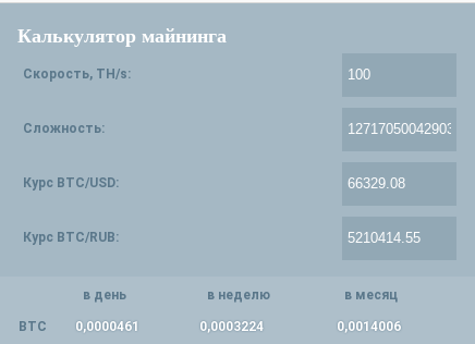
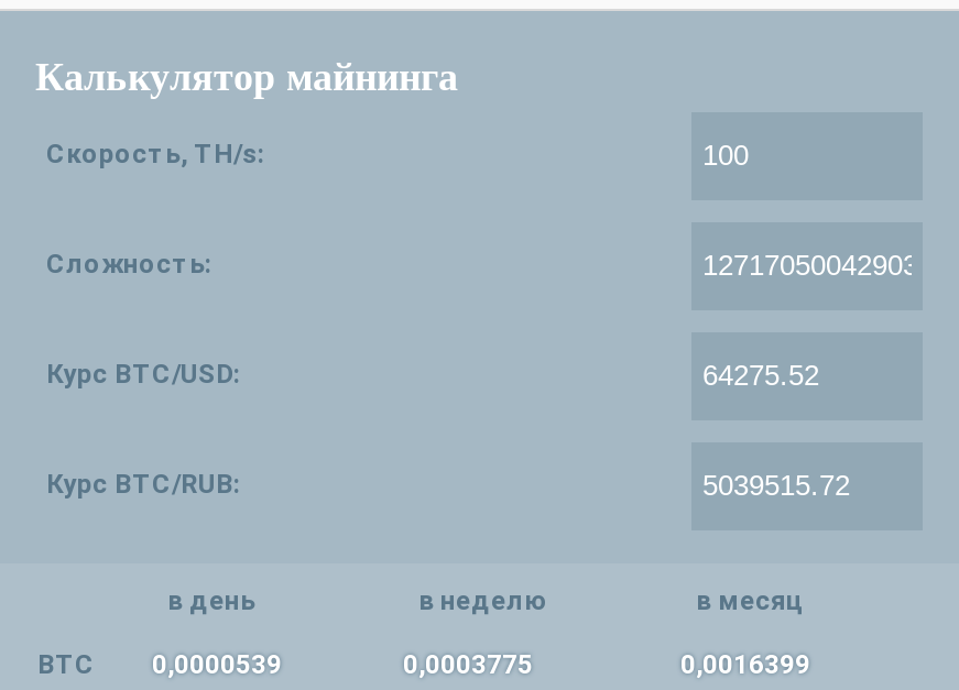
- BTC 0,0000461
+ BTC 0,0000539

- 0,0003224
+ 0,0003775

- 0,0014006
+ 0,0016399
